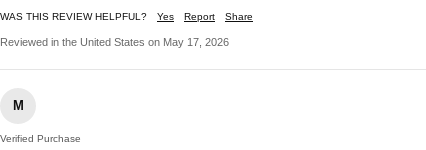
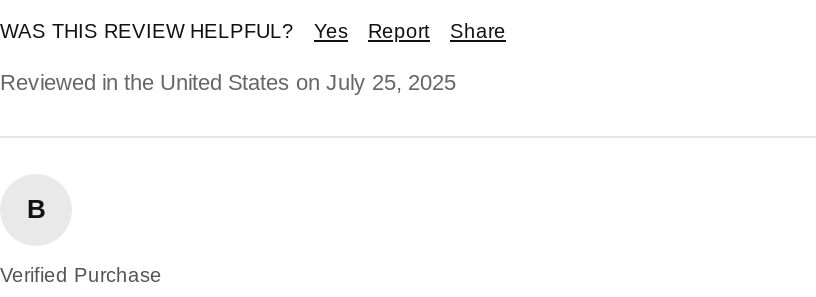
- Reviewed in the United States on May 17, 2026
+ Reviewed in the United States on July 25, 2025

- M
+ B
